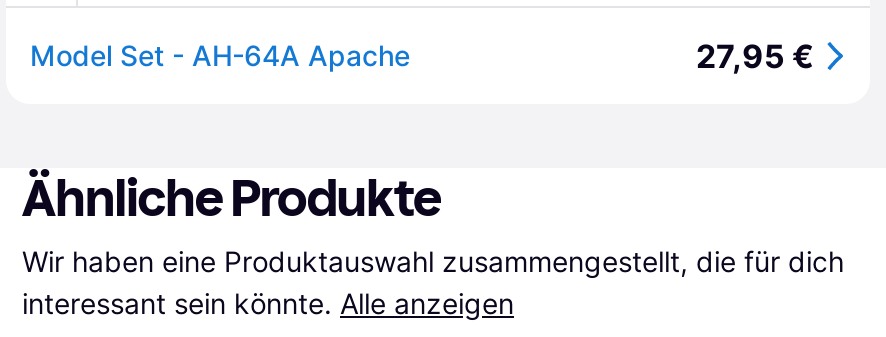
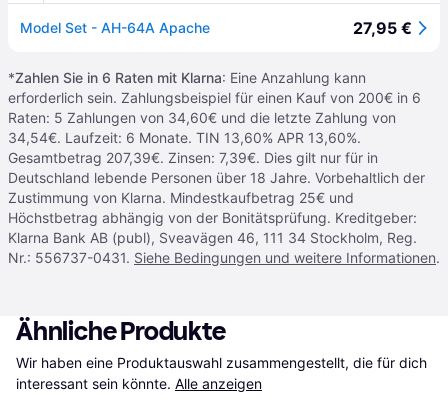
+ *Zahlen Sie in 6 Raten mit Klarna: Eine Anzahlung kann
+ erforderlich sein. Zahlungsbeispiel für einen Kauf von 200€ in 6
+ Raten: 5 Zahlungen von 34,60€ und die letzte Zahlung von
+ 34,54€. Laufzeit: 6 Monate. TIN 13,60% APR 13,60%.
+ Gesamtbetrag 207,39€. Zinsen: 7,39€. Dies gilt nur für in
+ Deutschland lebende Personen über 18 Jahre. Vorbehaltlich der
+ Zustimmung von Klarna. Mindestkaufbetrag 25€ und
+ Höchstbetrag abhängig von der Bonitätsprüfung. Kreditgeber:
+ Klarna Bank AB (publ), Sveavägen 46, 111 34 Stockholm, Reg.
+ Nr.: 556737-0431. Siehe Bedingungen und weitere Informationen.
